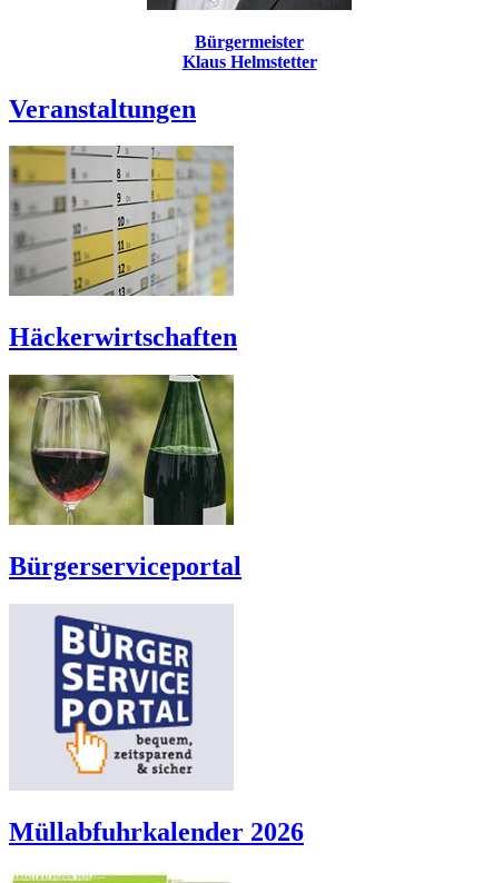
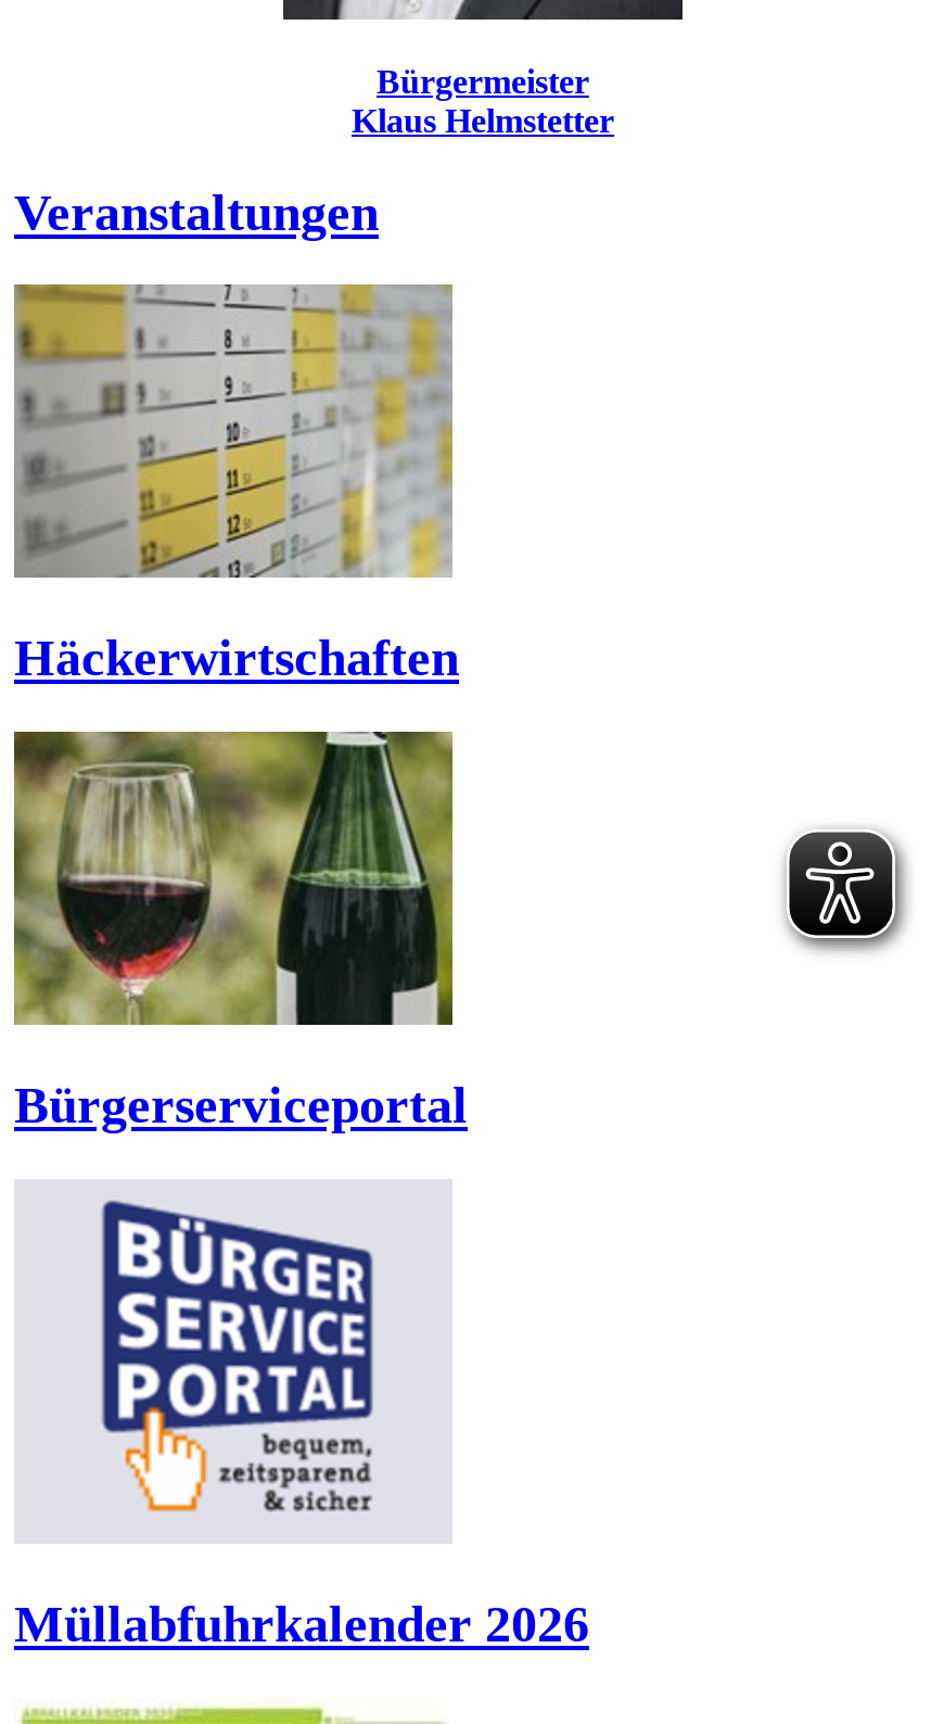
+ [image]
